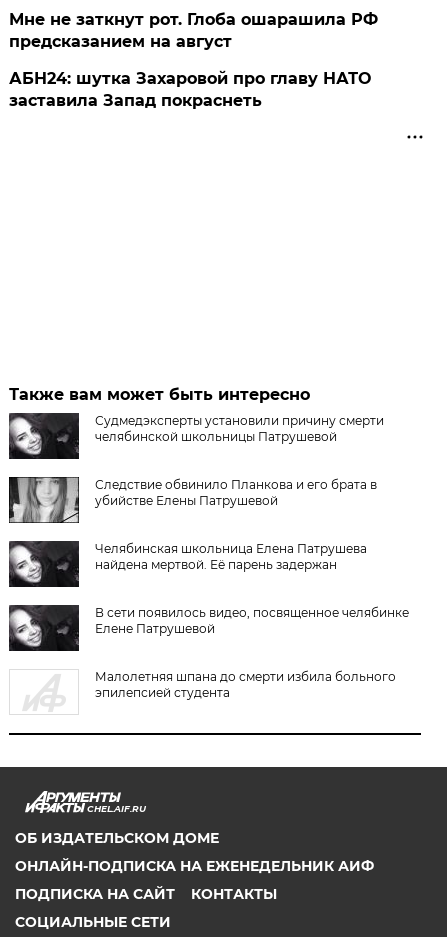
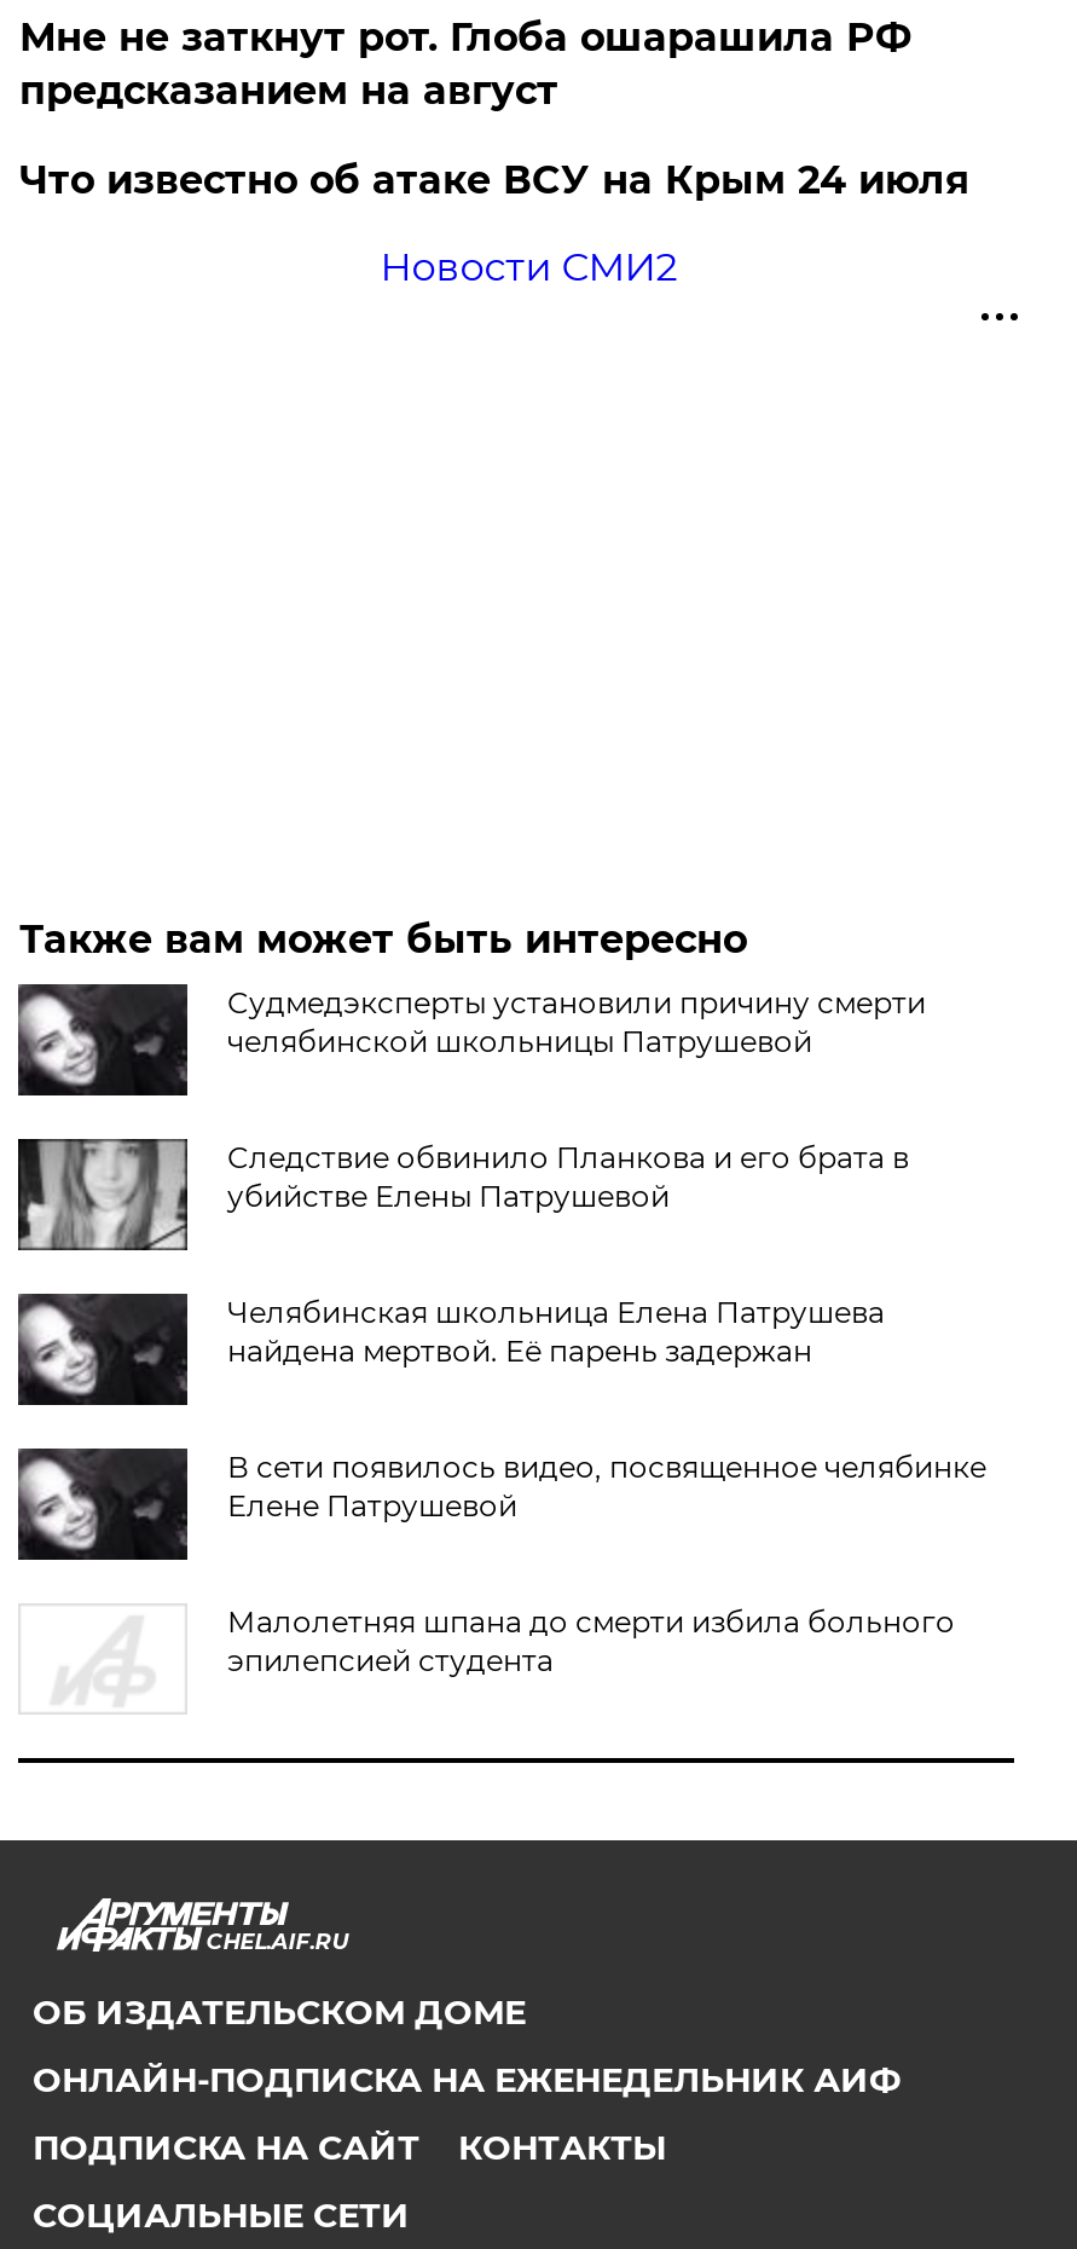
- АБН24: шутка Захаровой про главу НАТО
- заставила Запад покраснеть
+ Что известно об атаке ВСУ на Крым 24 июля
+ Новости СМИ2
